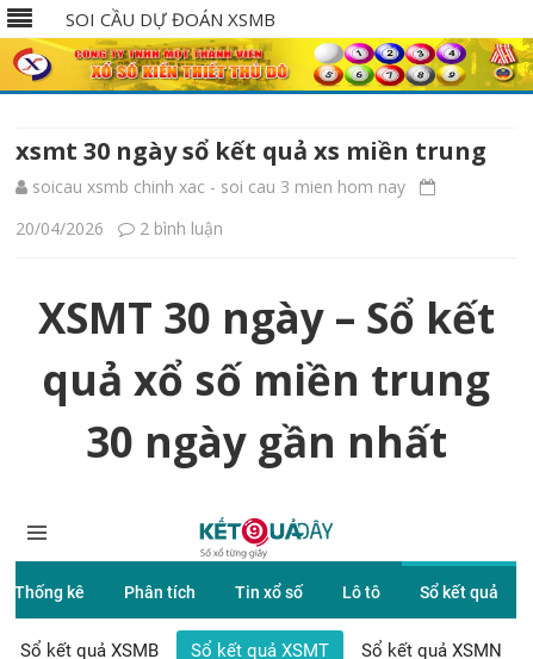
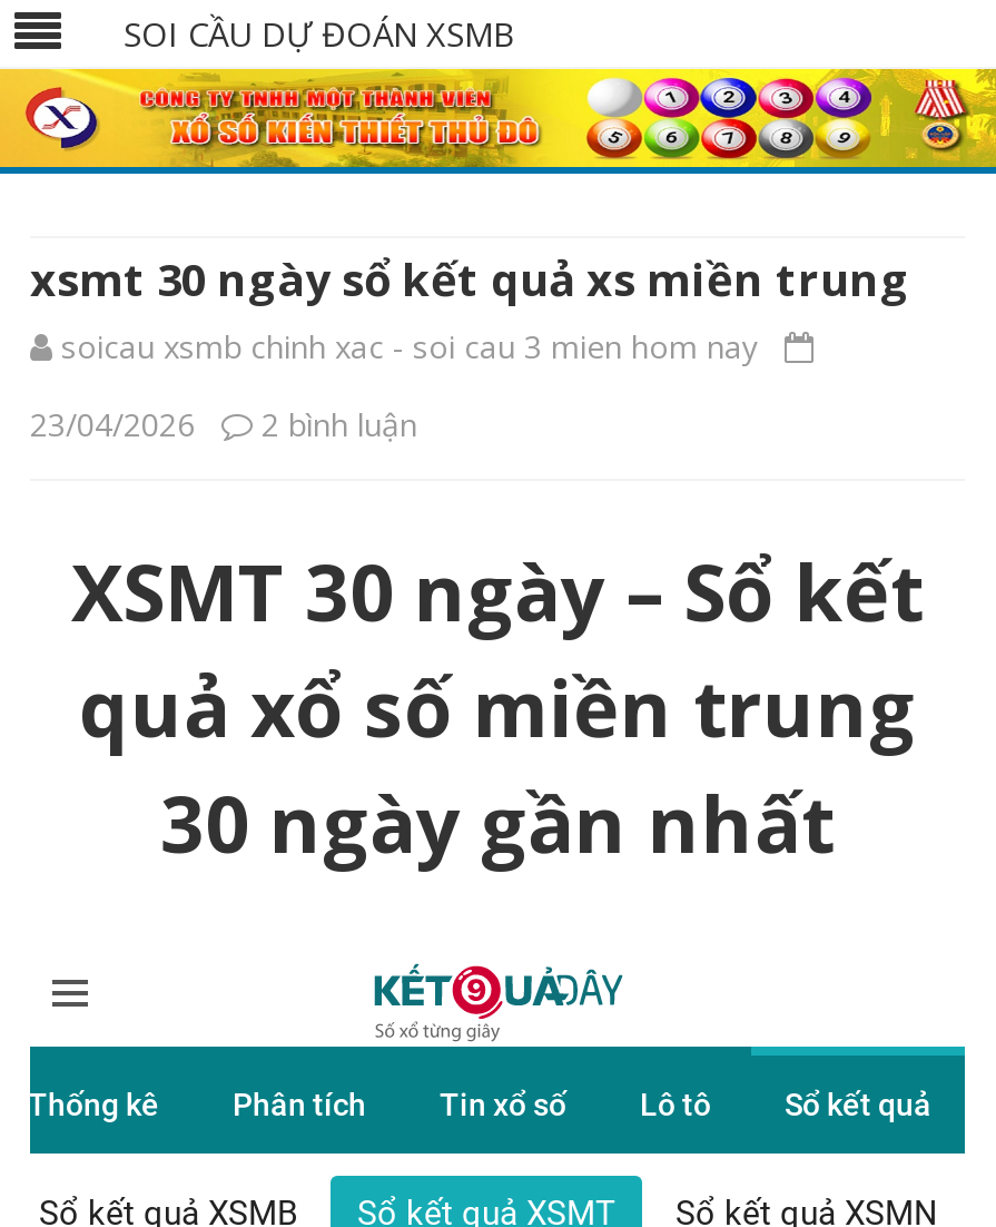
- 20/04/2026 2 bình luận ở
+ 23/04/2026 2 bình luận ở
